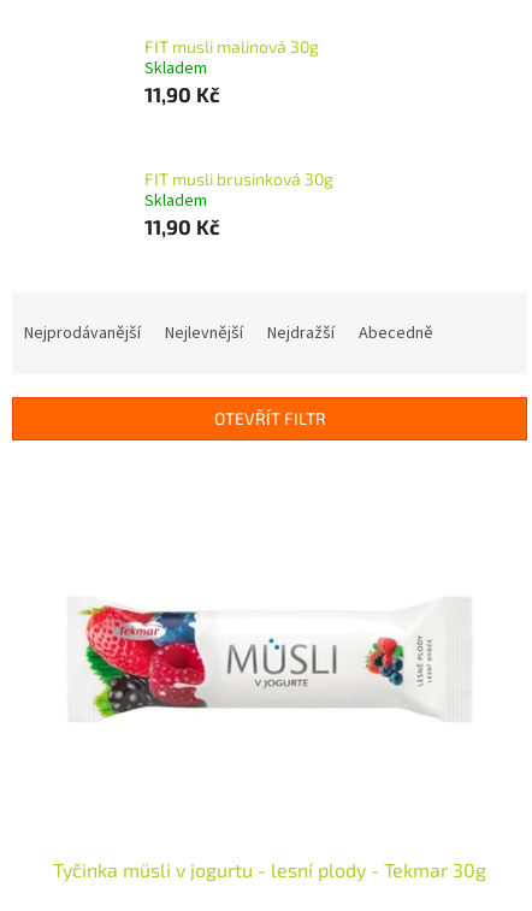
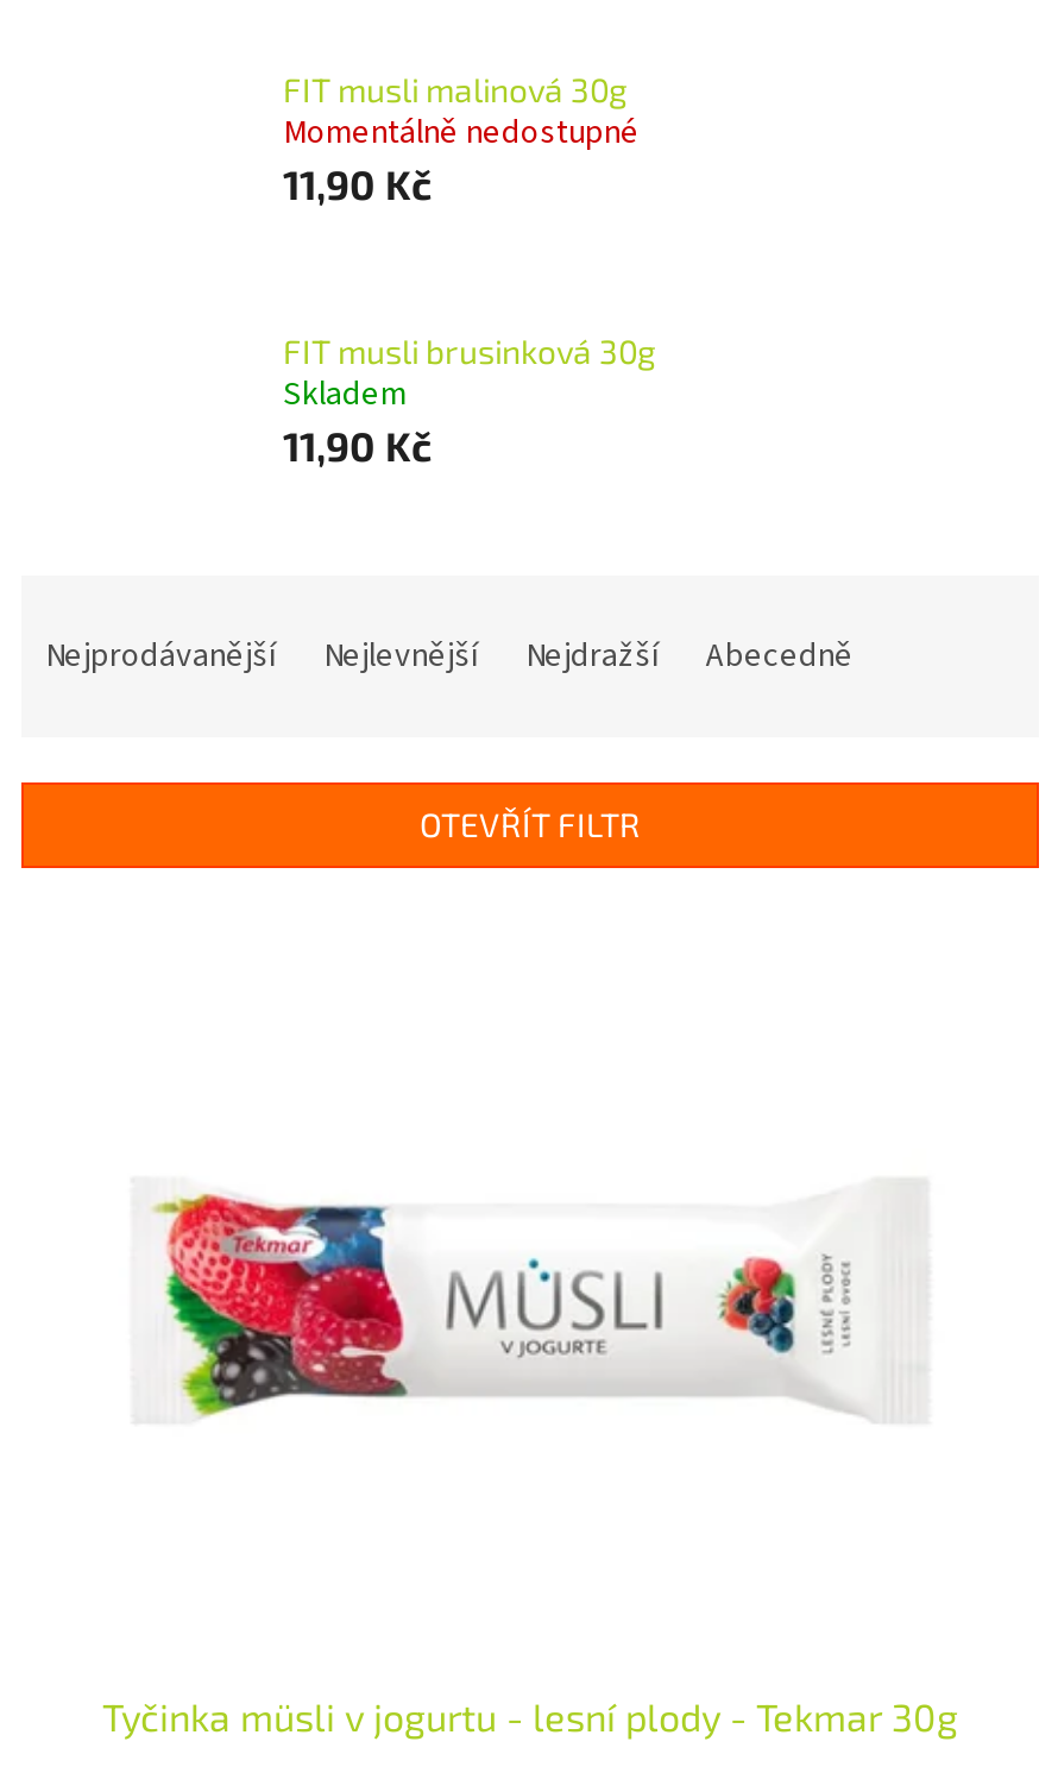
- Skladem
+ Momentálně nedostupné
